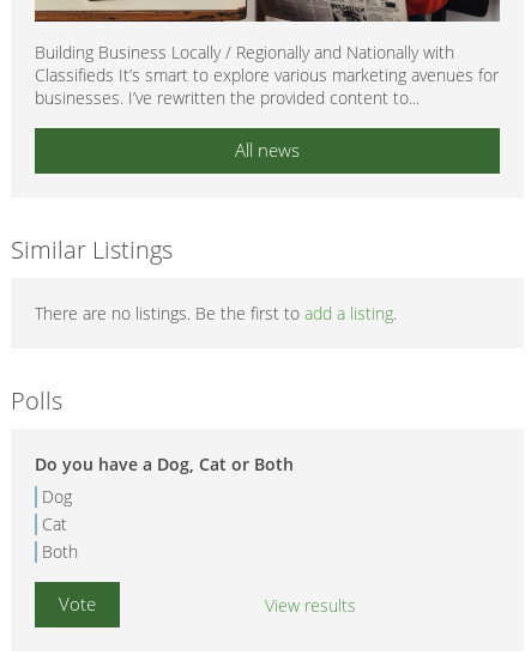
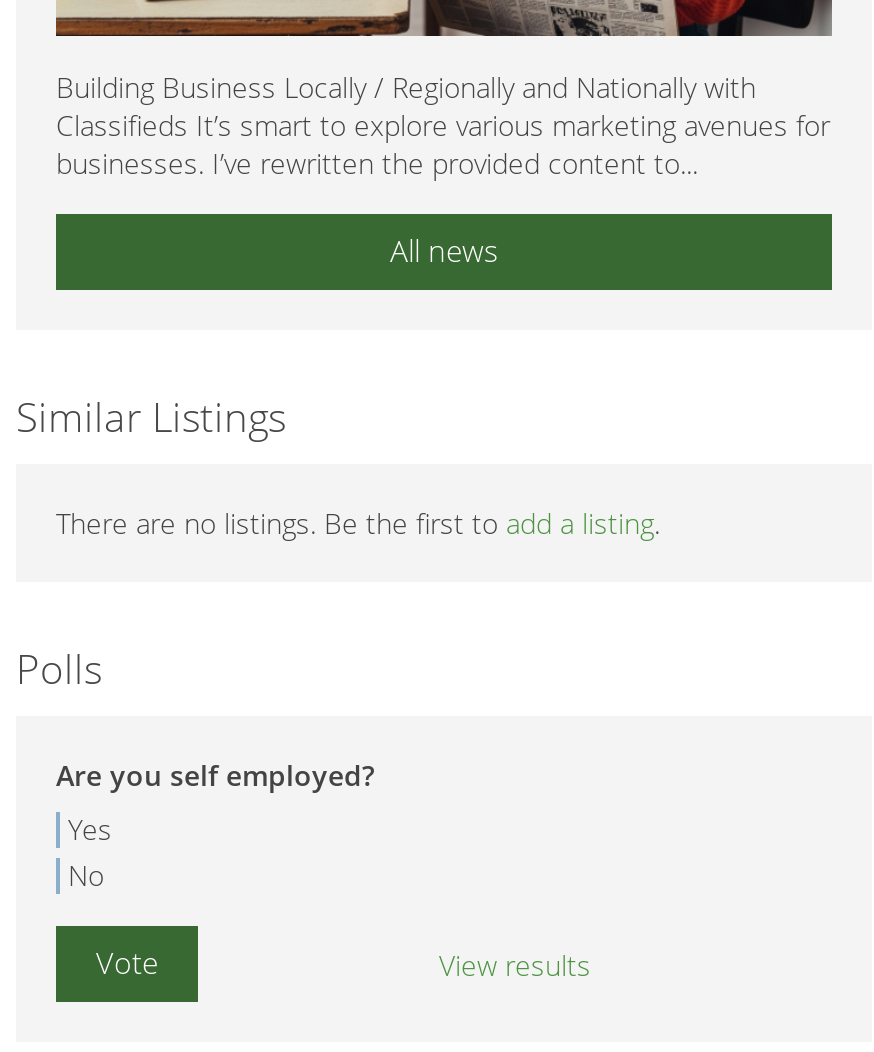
- Do you have a Dog, Cat or Both
- Dog
- Cat
- Both
+ Are you self employed?
+ Yes
+ No
